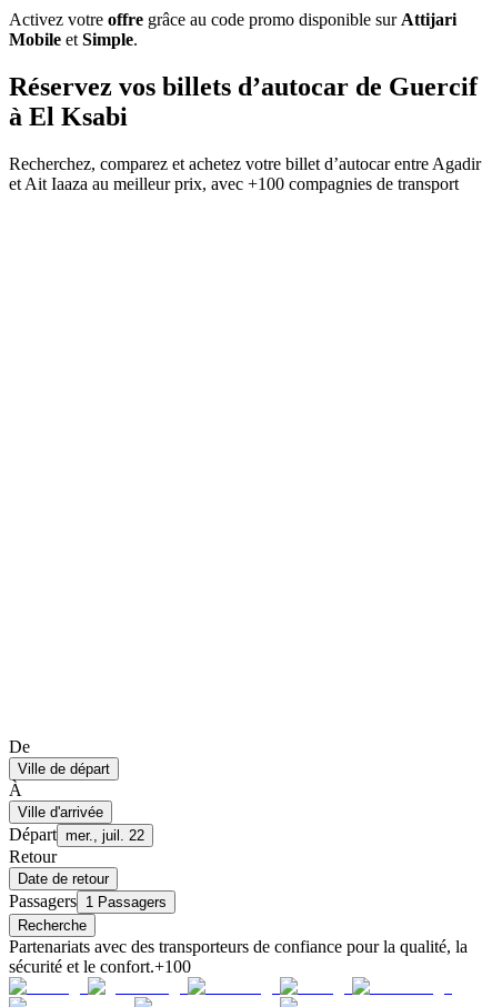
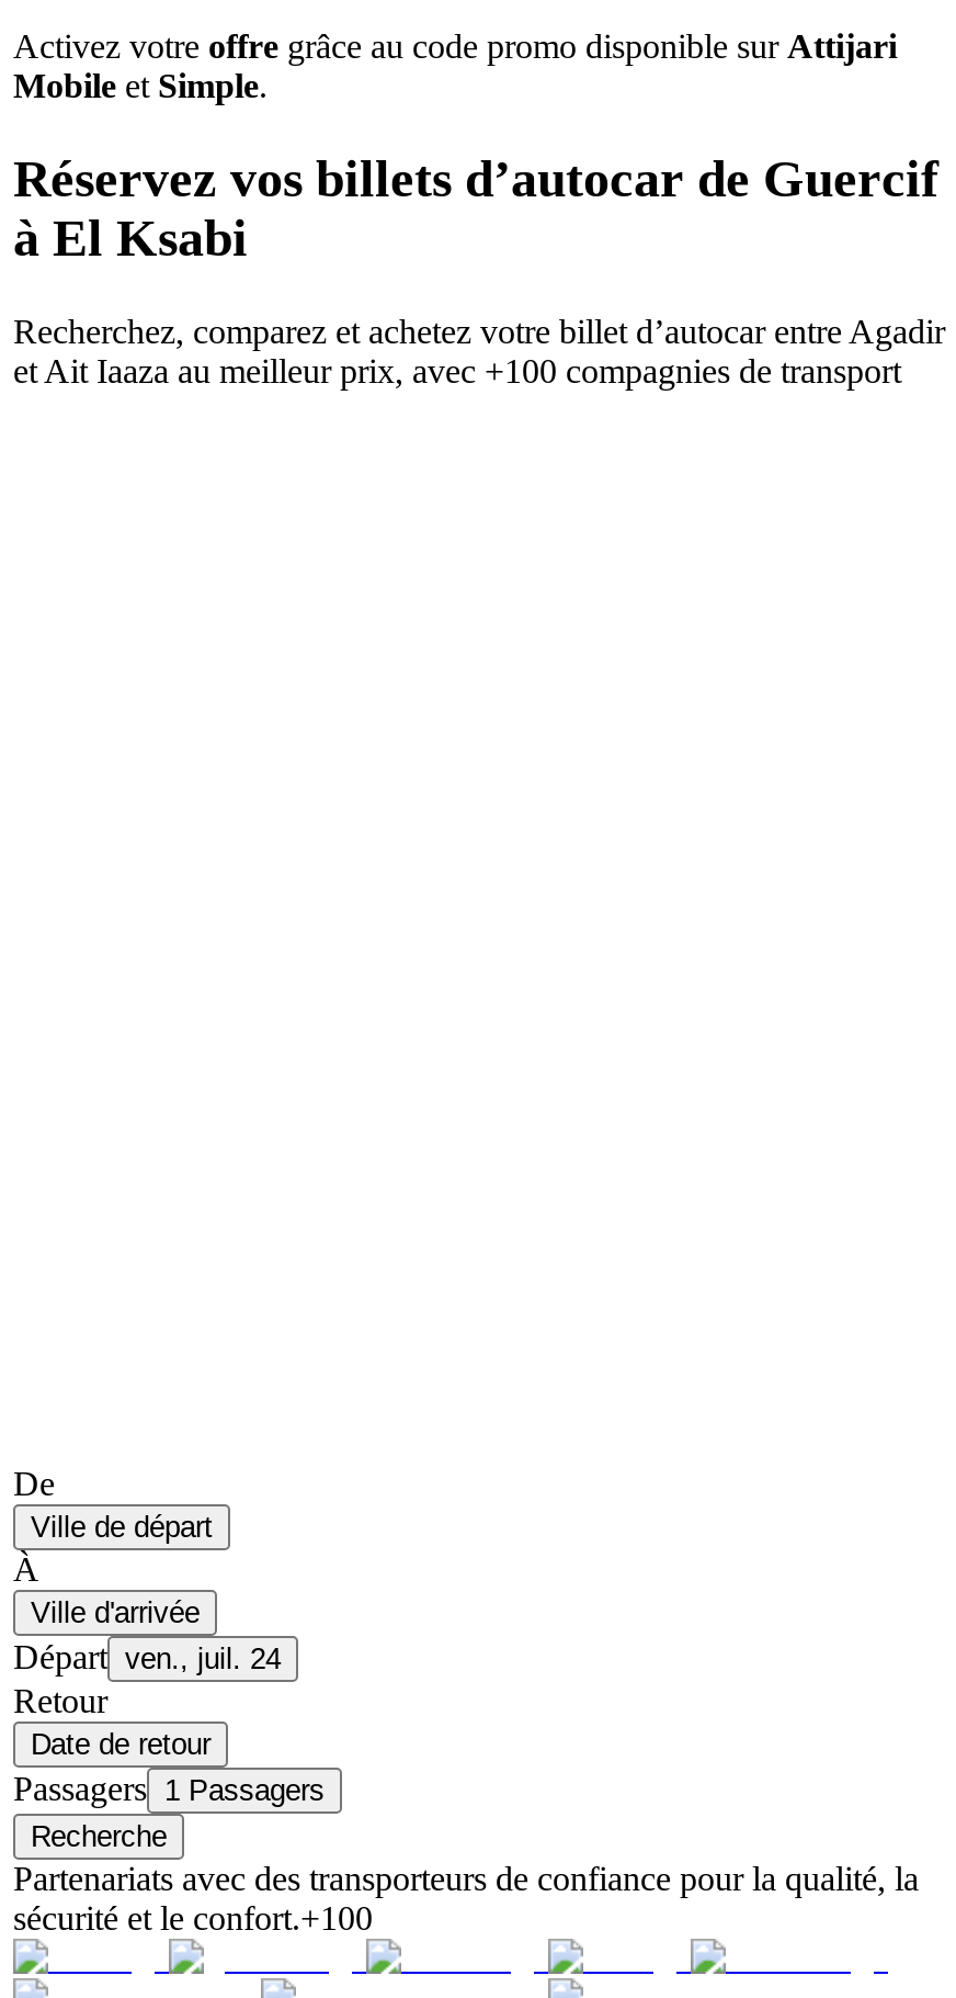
- Départ mer., juil. 22
+ Départ ven., juil. 24
